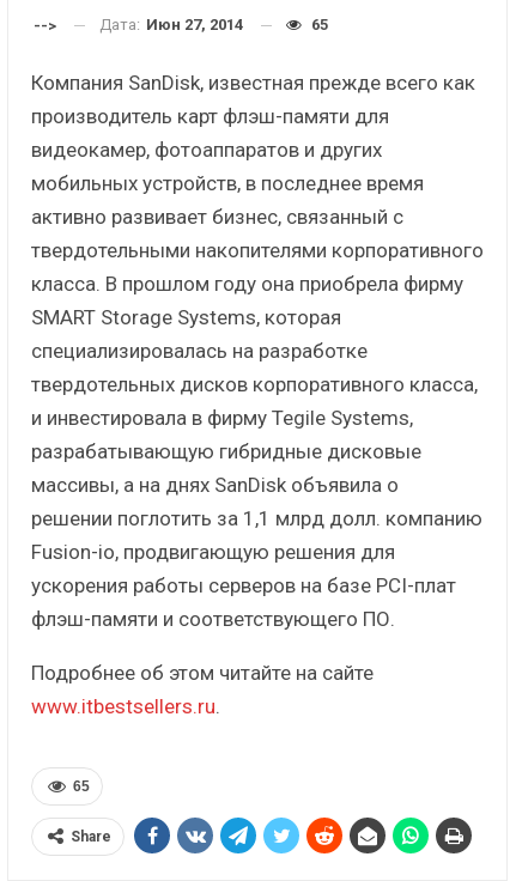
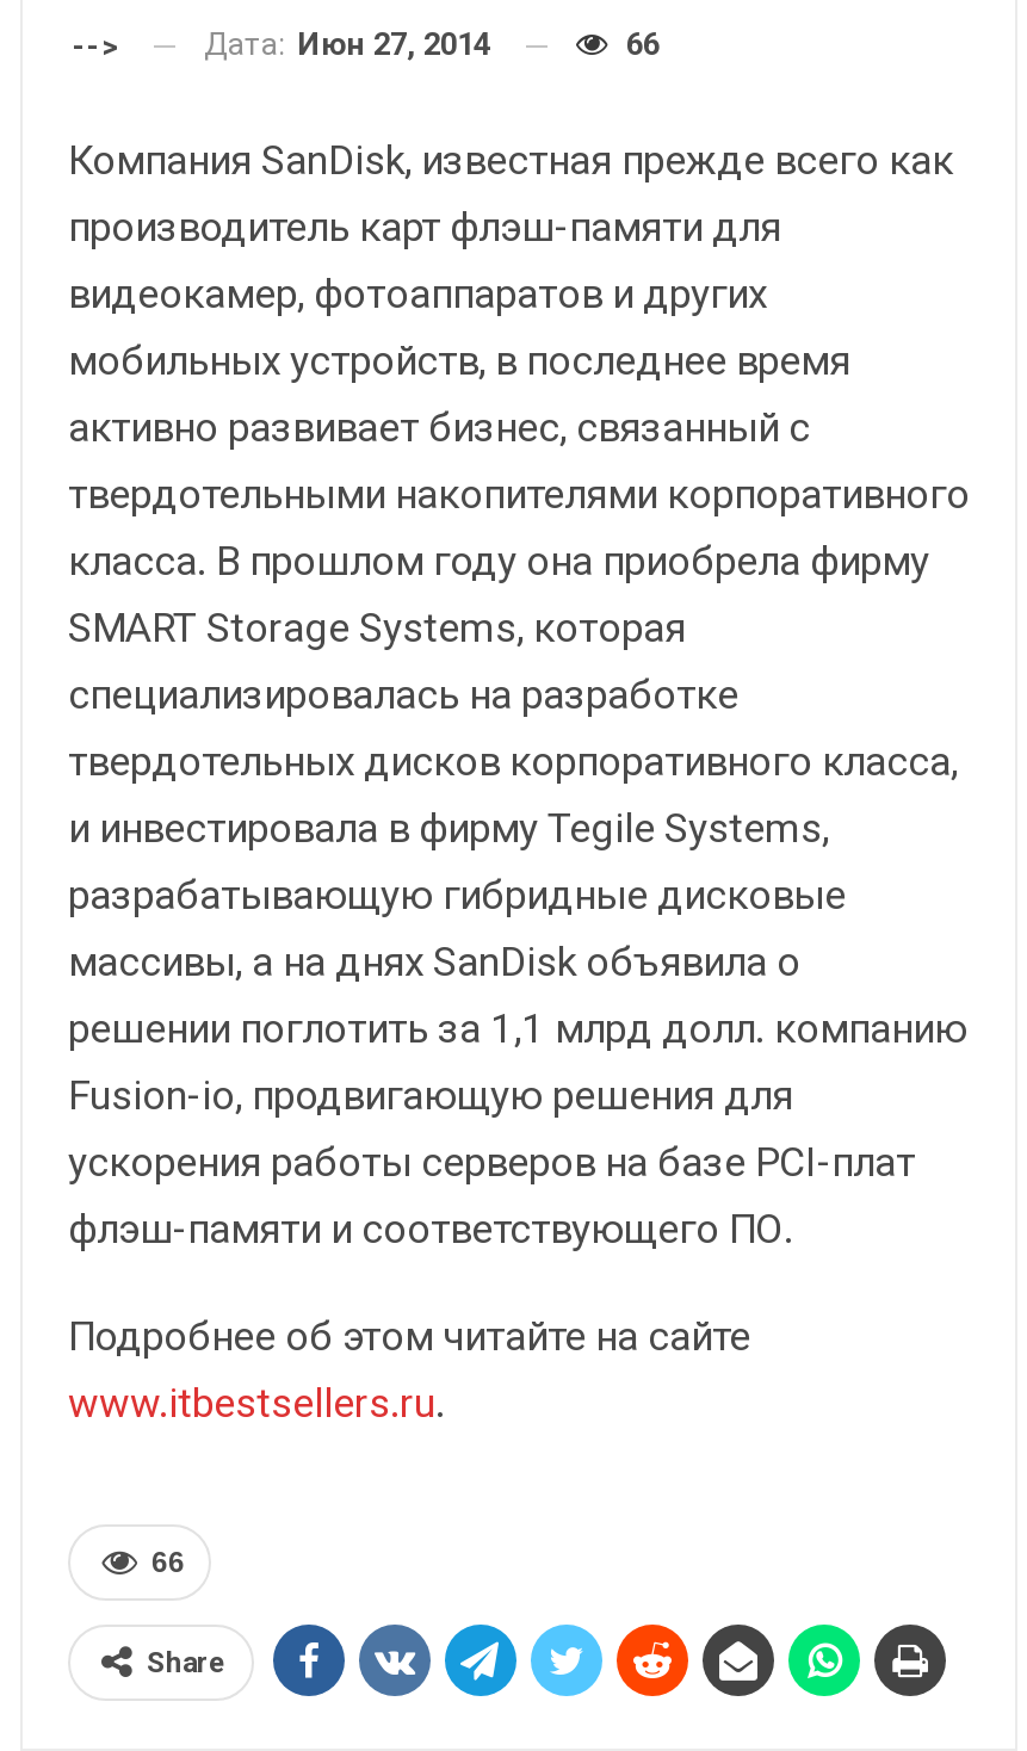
- 65
+ 66

- 65
+ 66
